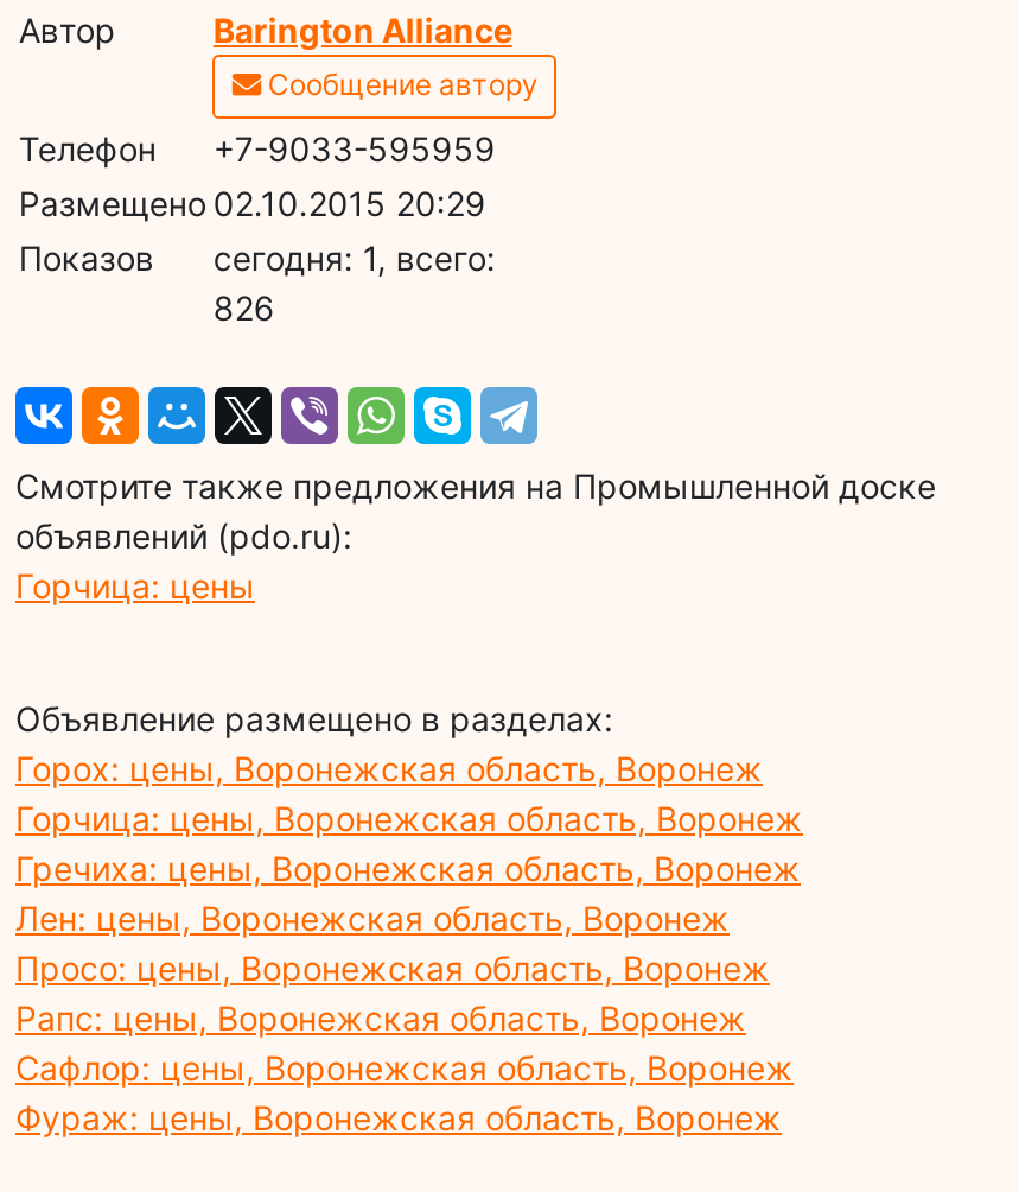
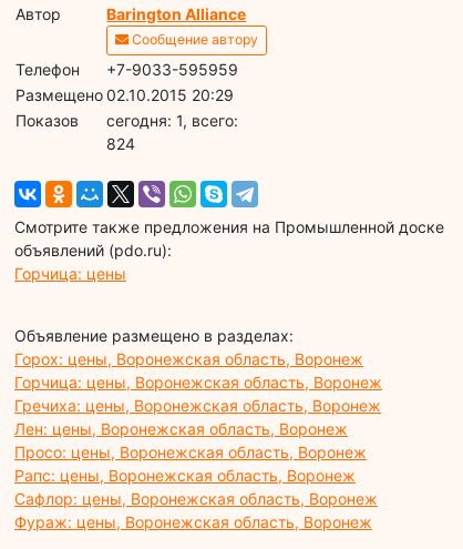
- 826
+ 824
